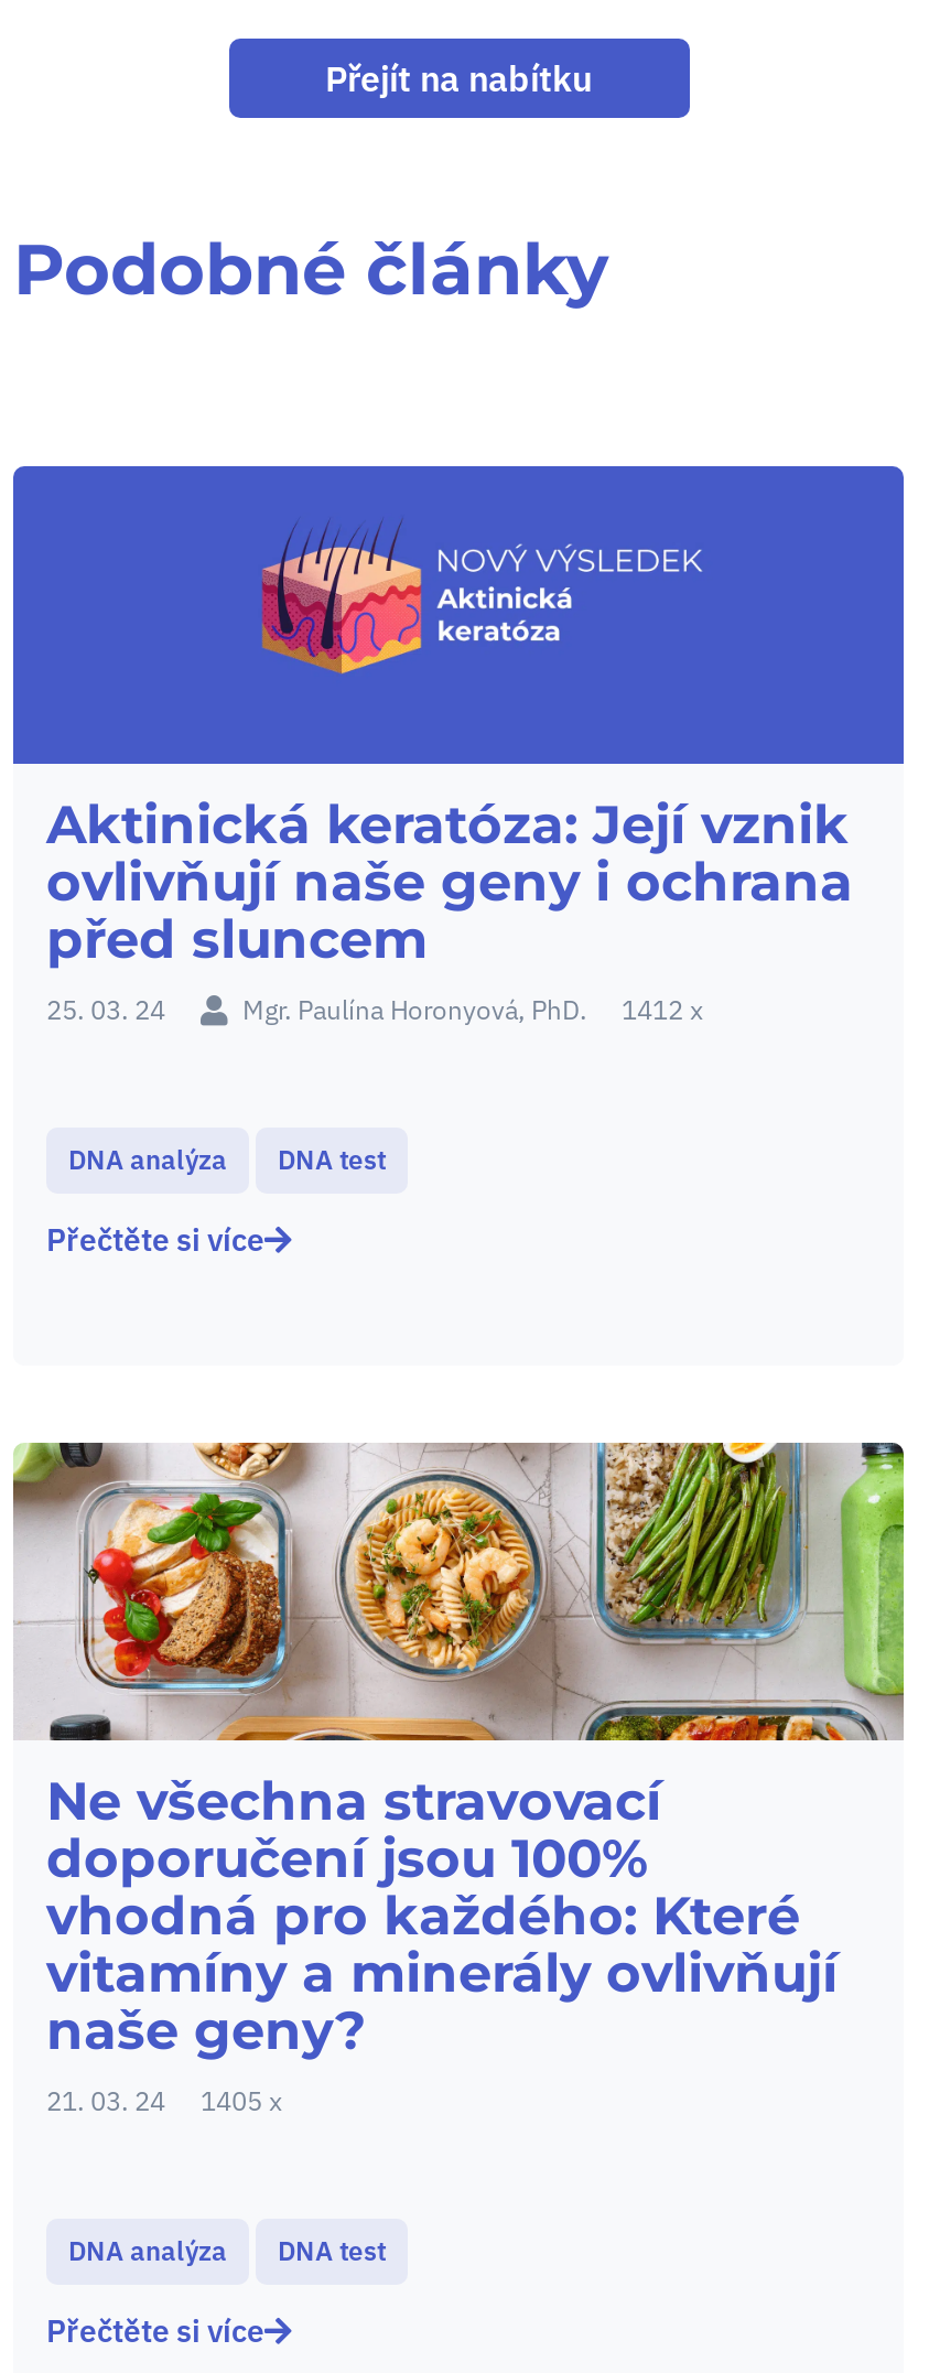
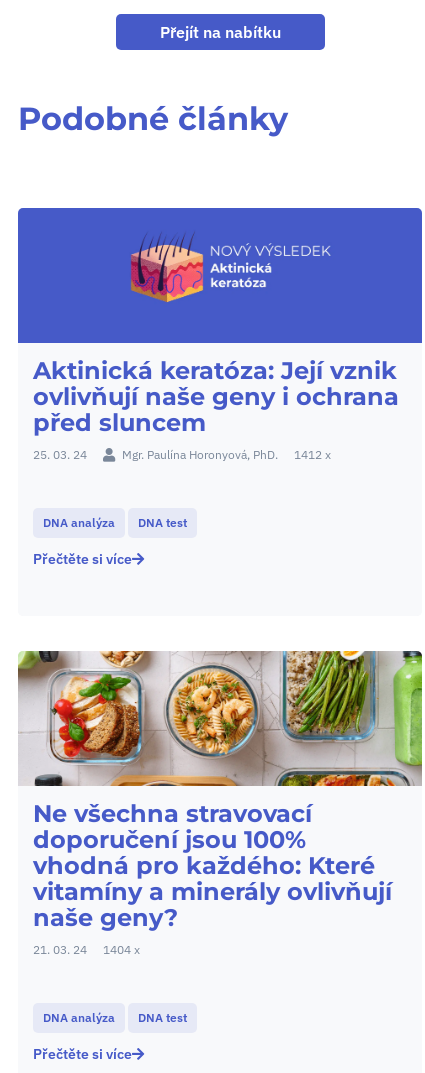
- 21. 03. 24 1405 x
+ 21. 03. 24 1404 x
